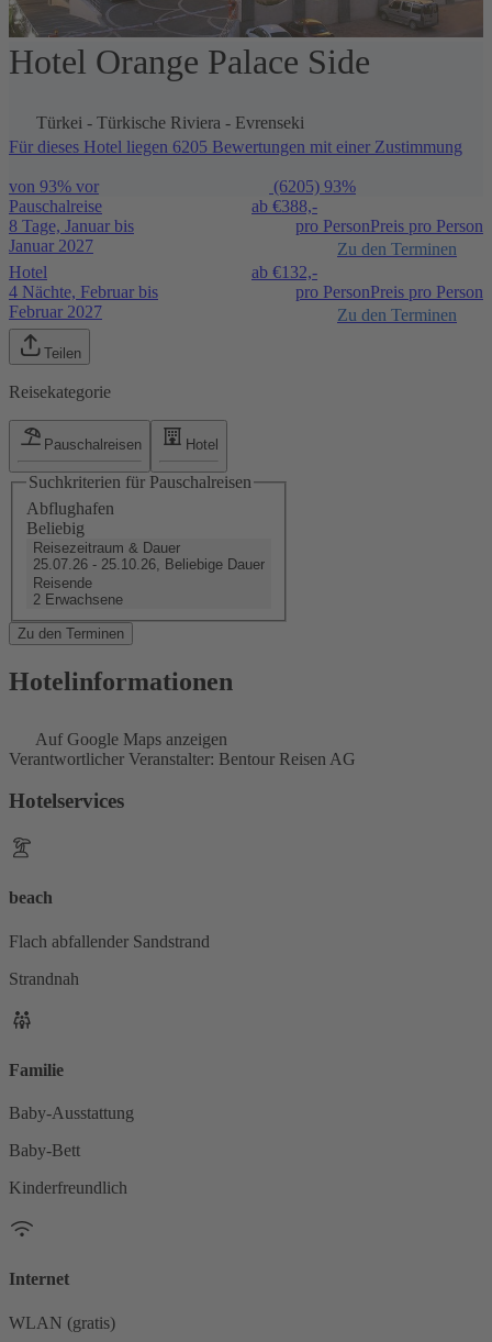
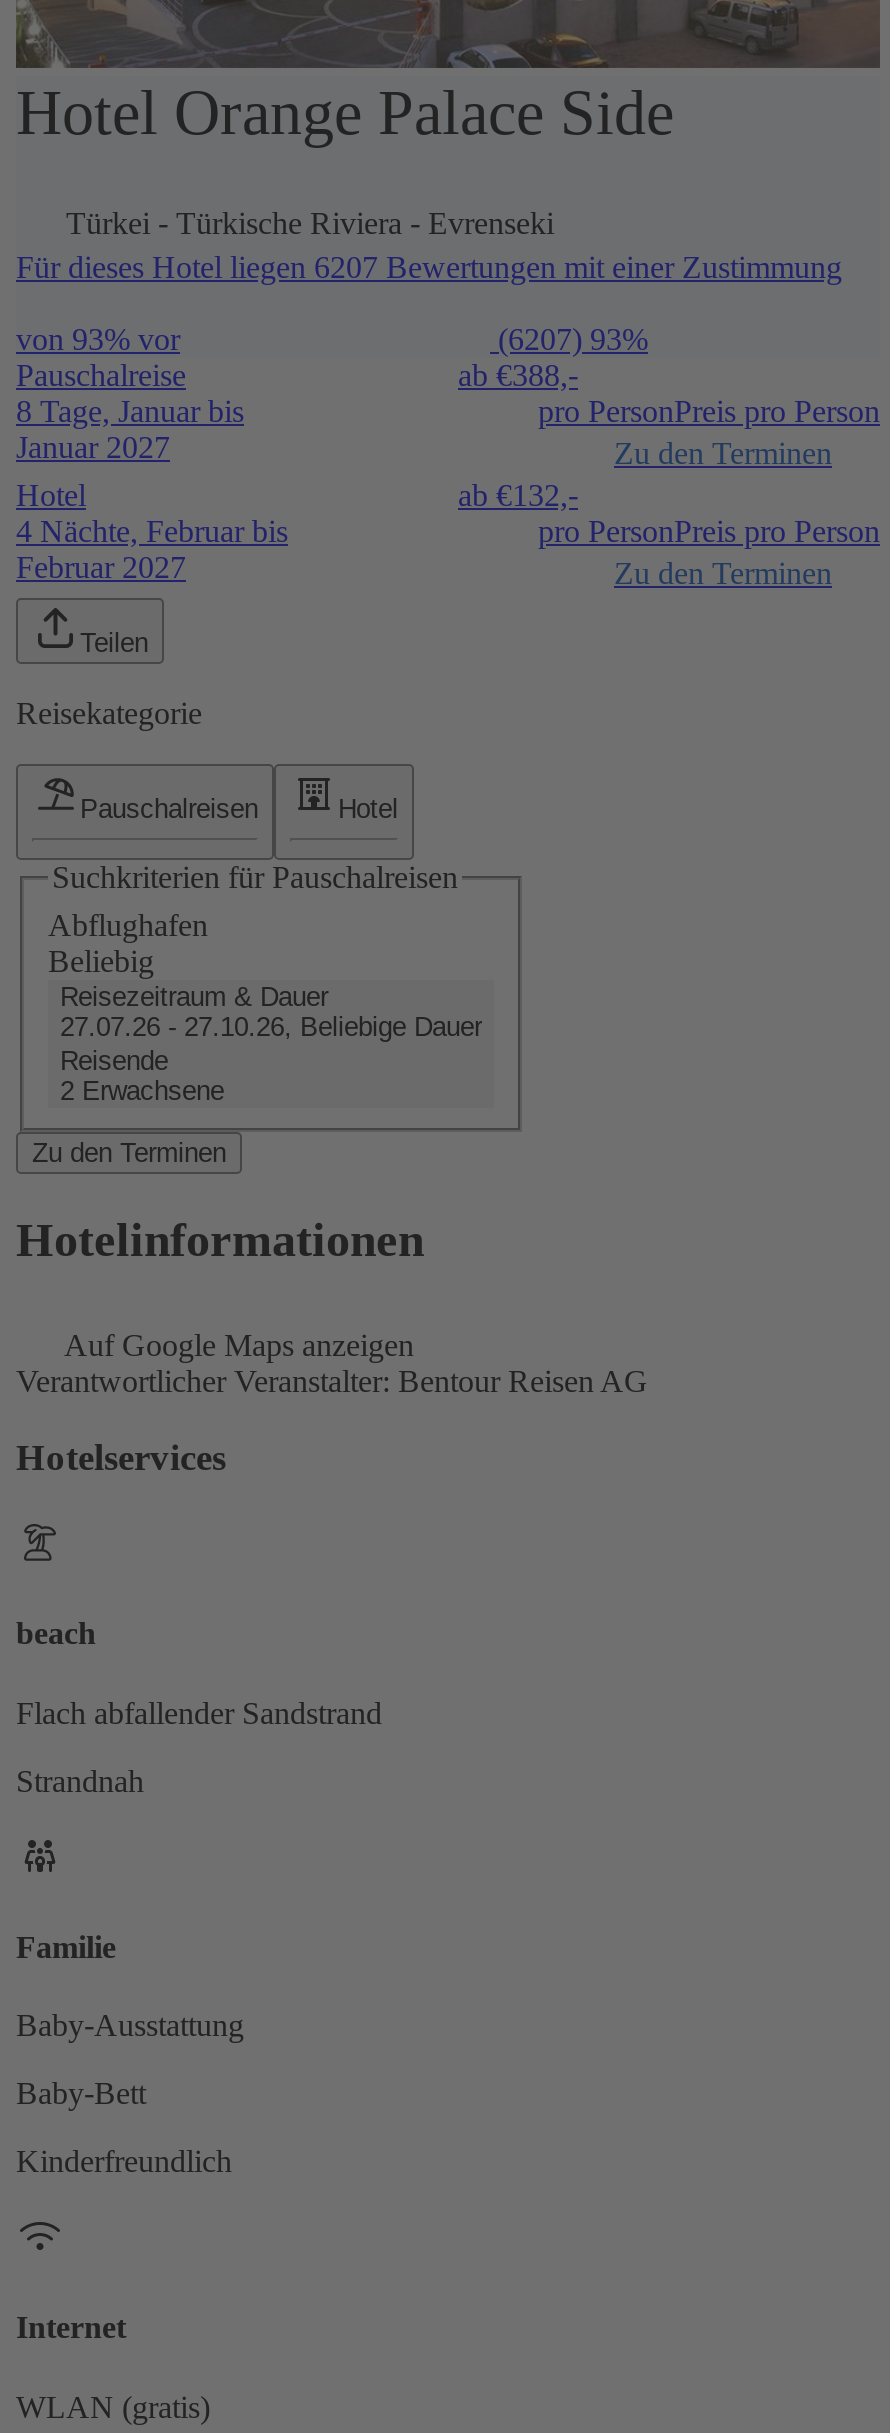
- Für dieses Hotel liegen 6205 Bewertungen mit einer Zustimmung
+ Für dieses Hotel liegen 6207 Bewertungen mit einer Zustimmung

- (6205) 93%
+ (6207) 93%

- 25.07.26 - 25.10.26, Beliebige Dauer
+ 27.07.26 - 27.10.26, Beliebige Dauer
